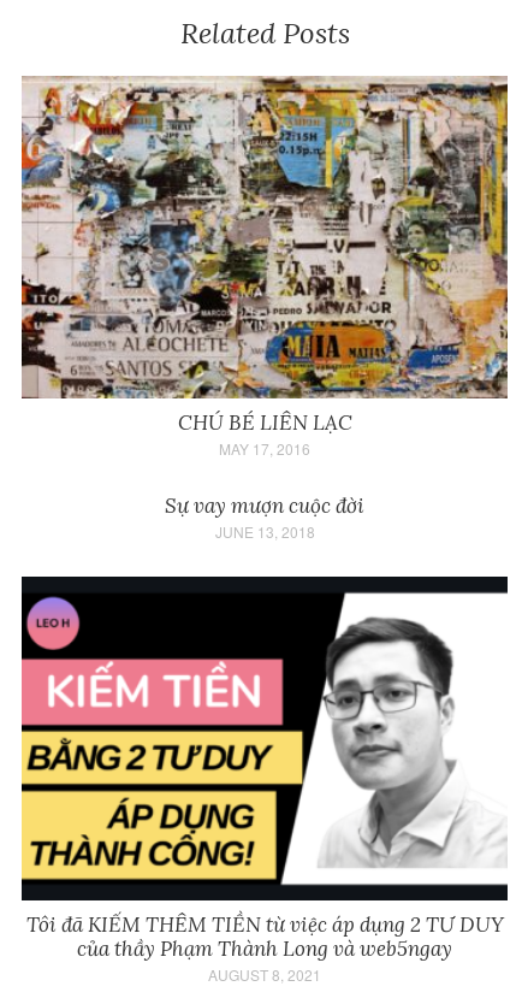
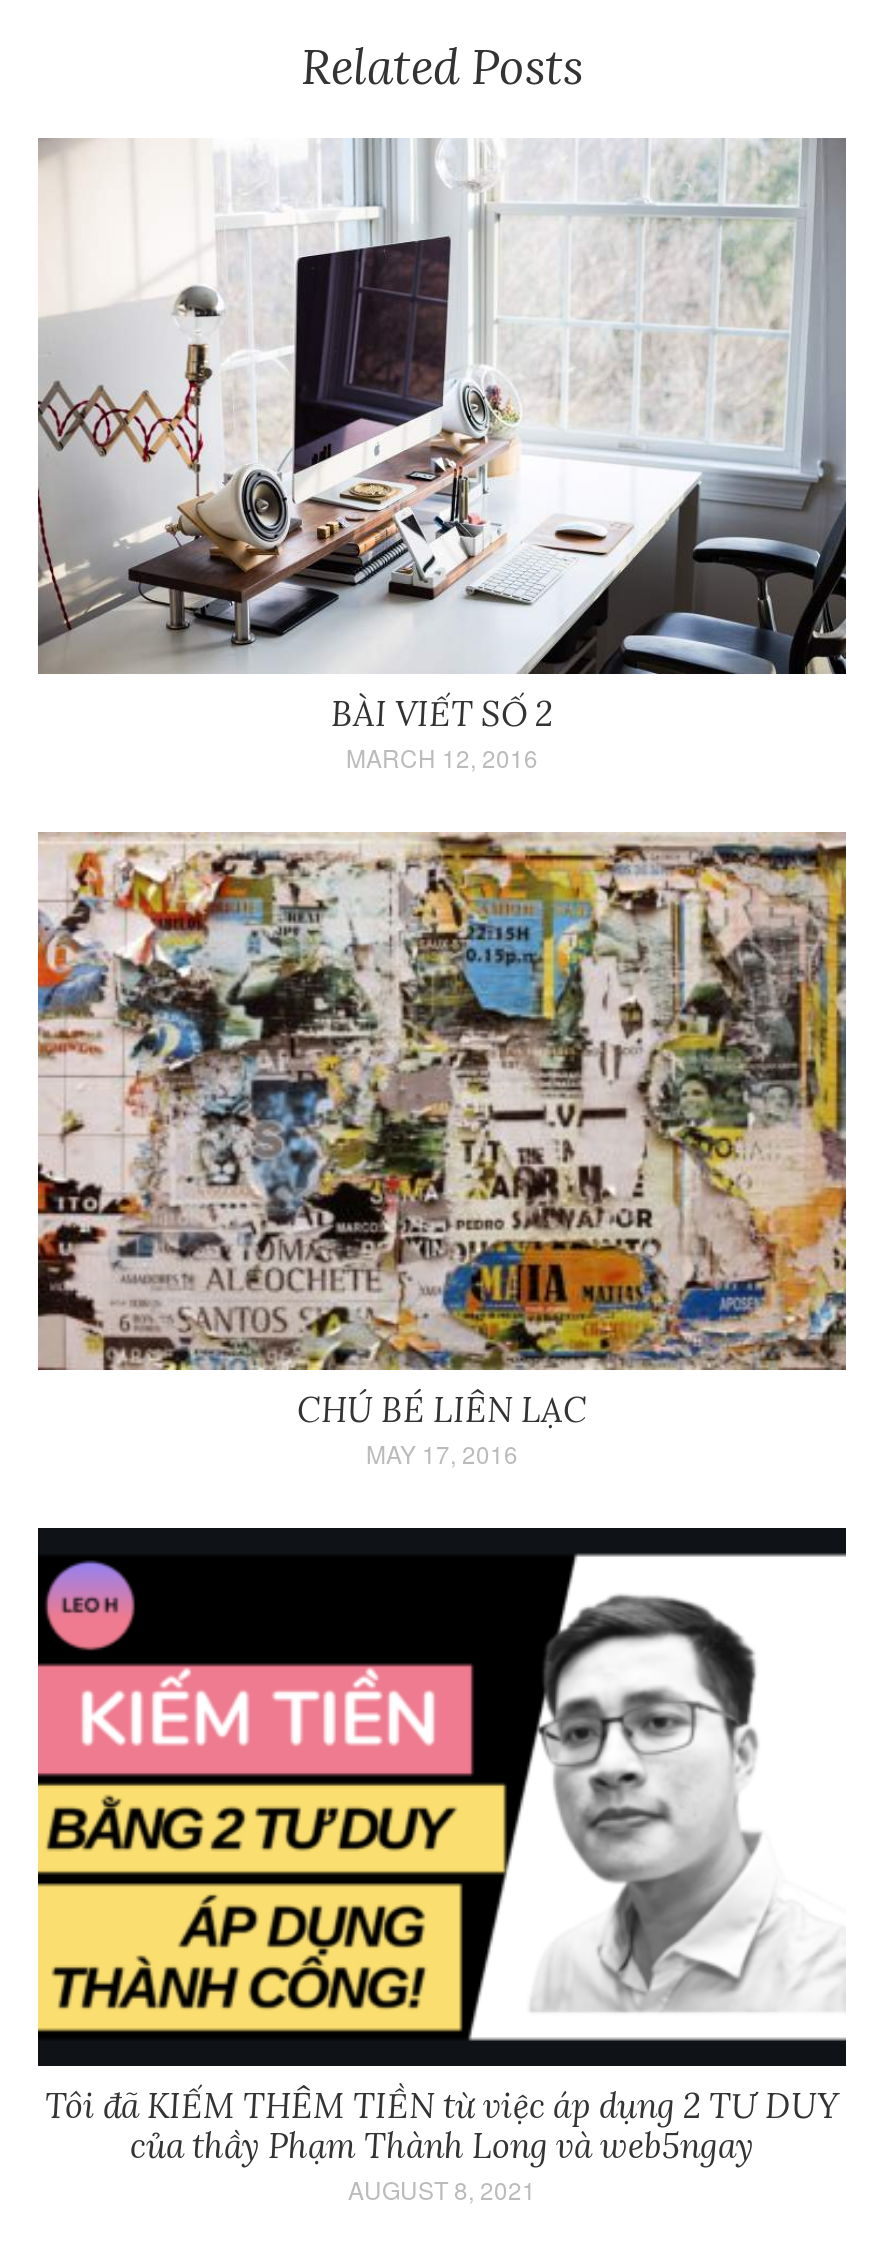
+ [image]
+ BÀI VIẾT SỐ 2
+ MARCH 12, 2016

moved down: [image] | CHÚ BÉ LIÊN LẠC | MAY 17, 2016

- Sự vay mượn cuộc đời
- JUNE 13, 2018
